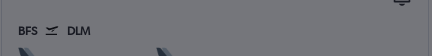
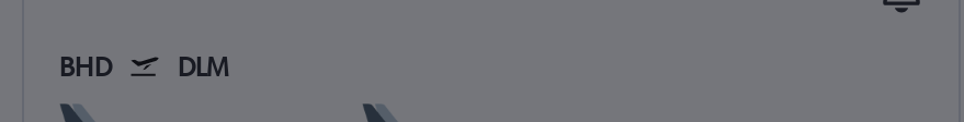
- BFS
+ BHD
